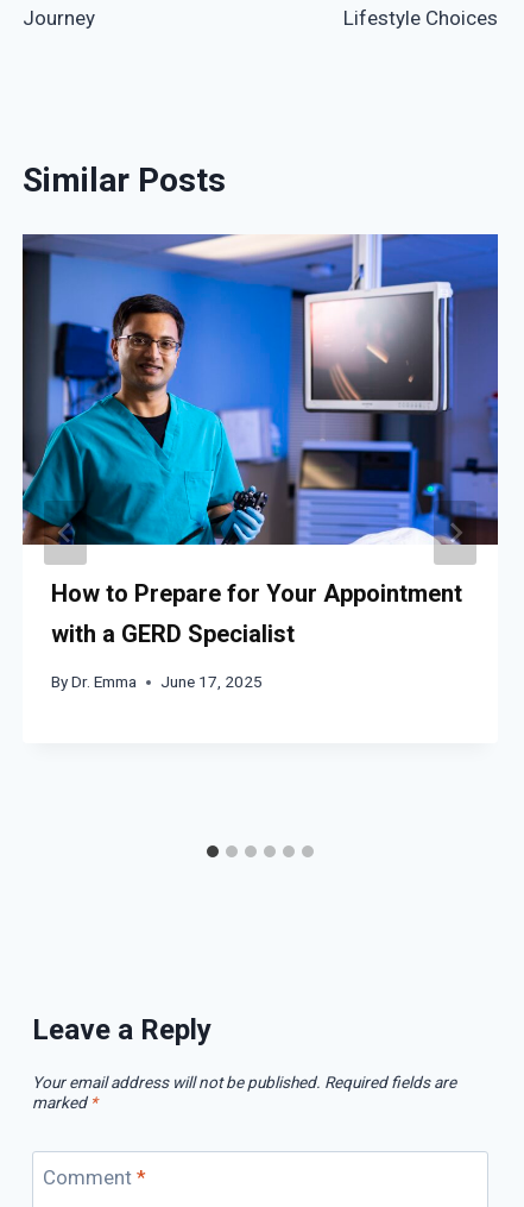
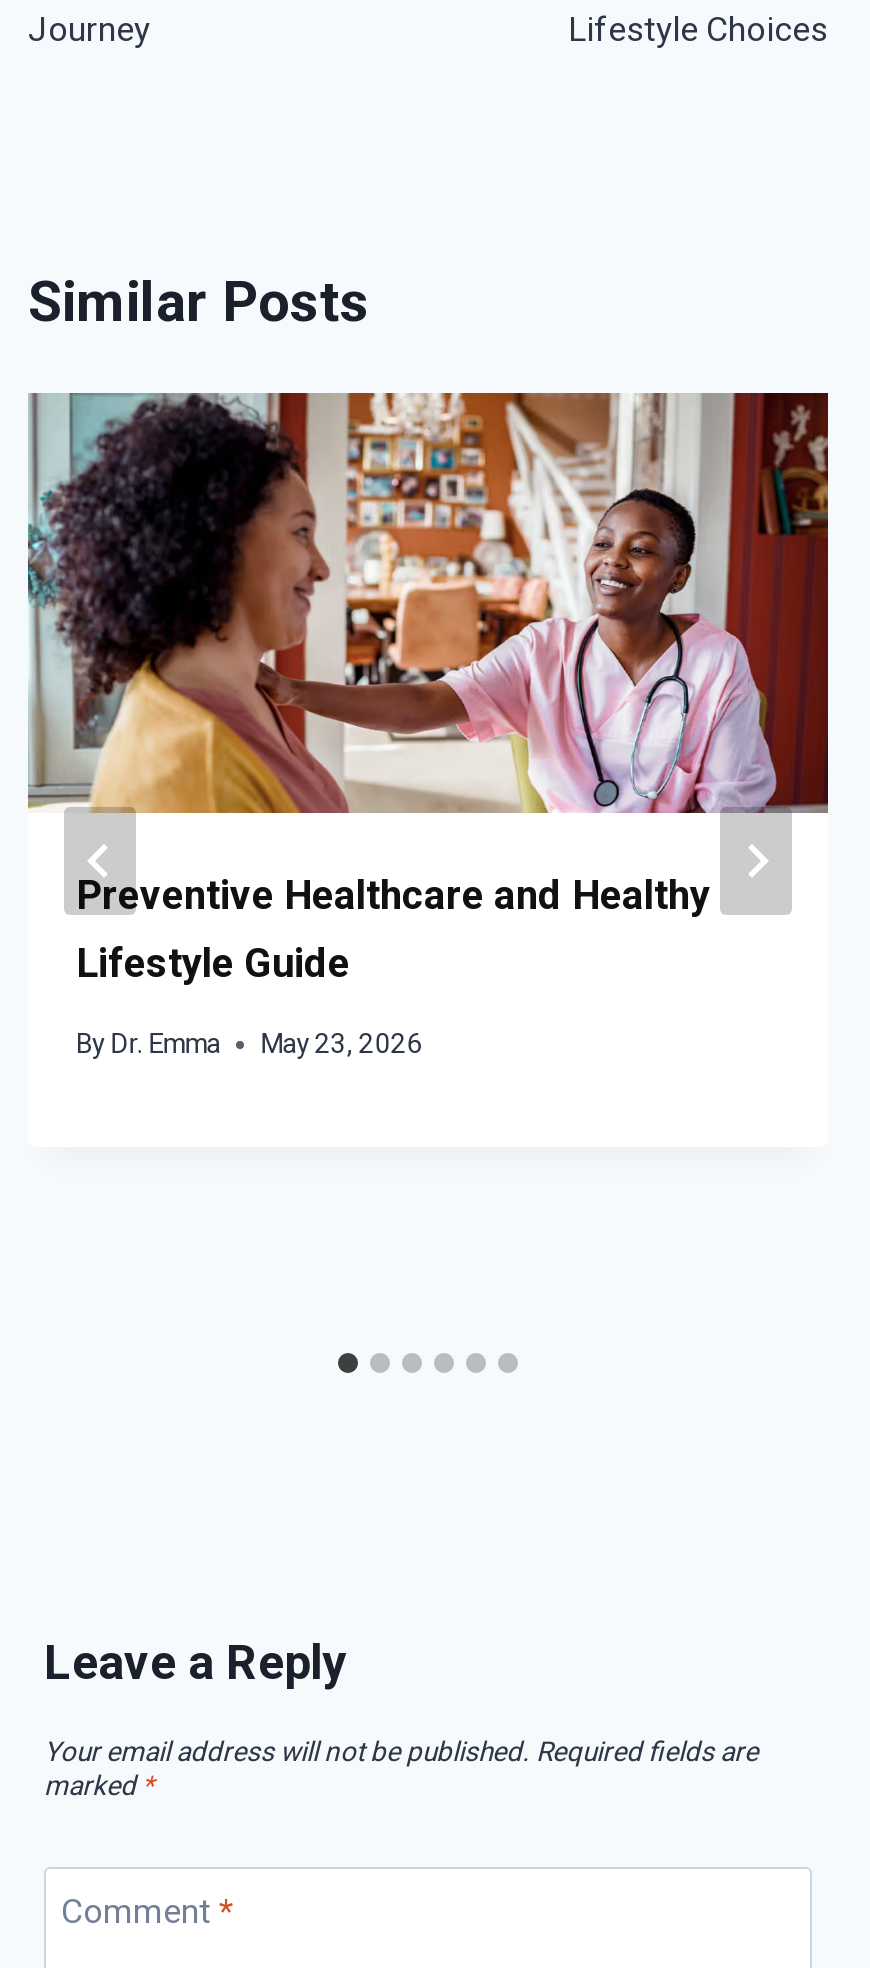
- [image]
- How to Prepare for Your Appointment
- with a GERD Specialist
+ [image]
+ Preventive Healthcare and Healthy
+ Lifestyle Guide

- By Dr. Emma June 17, 2025
+ By Dr. Emma May 23, 2026

moved up: By Dr. Emma
